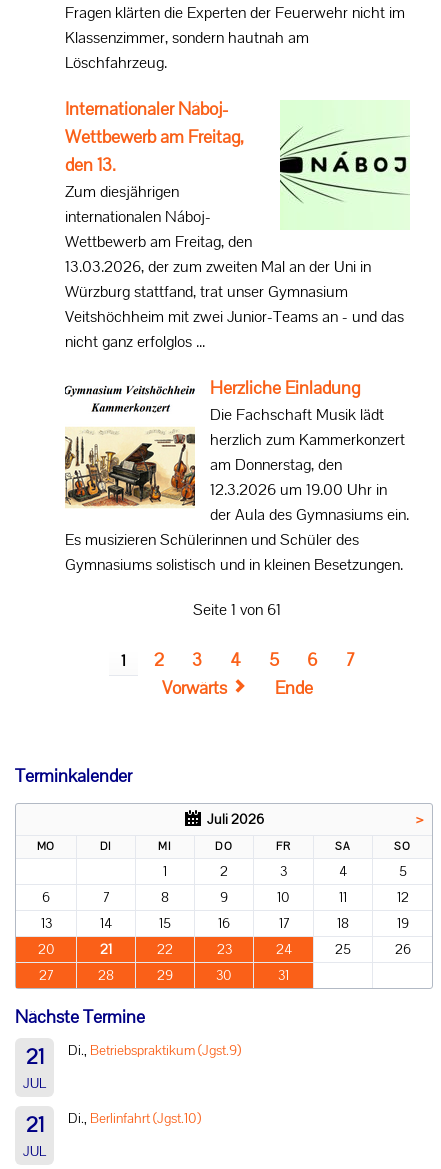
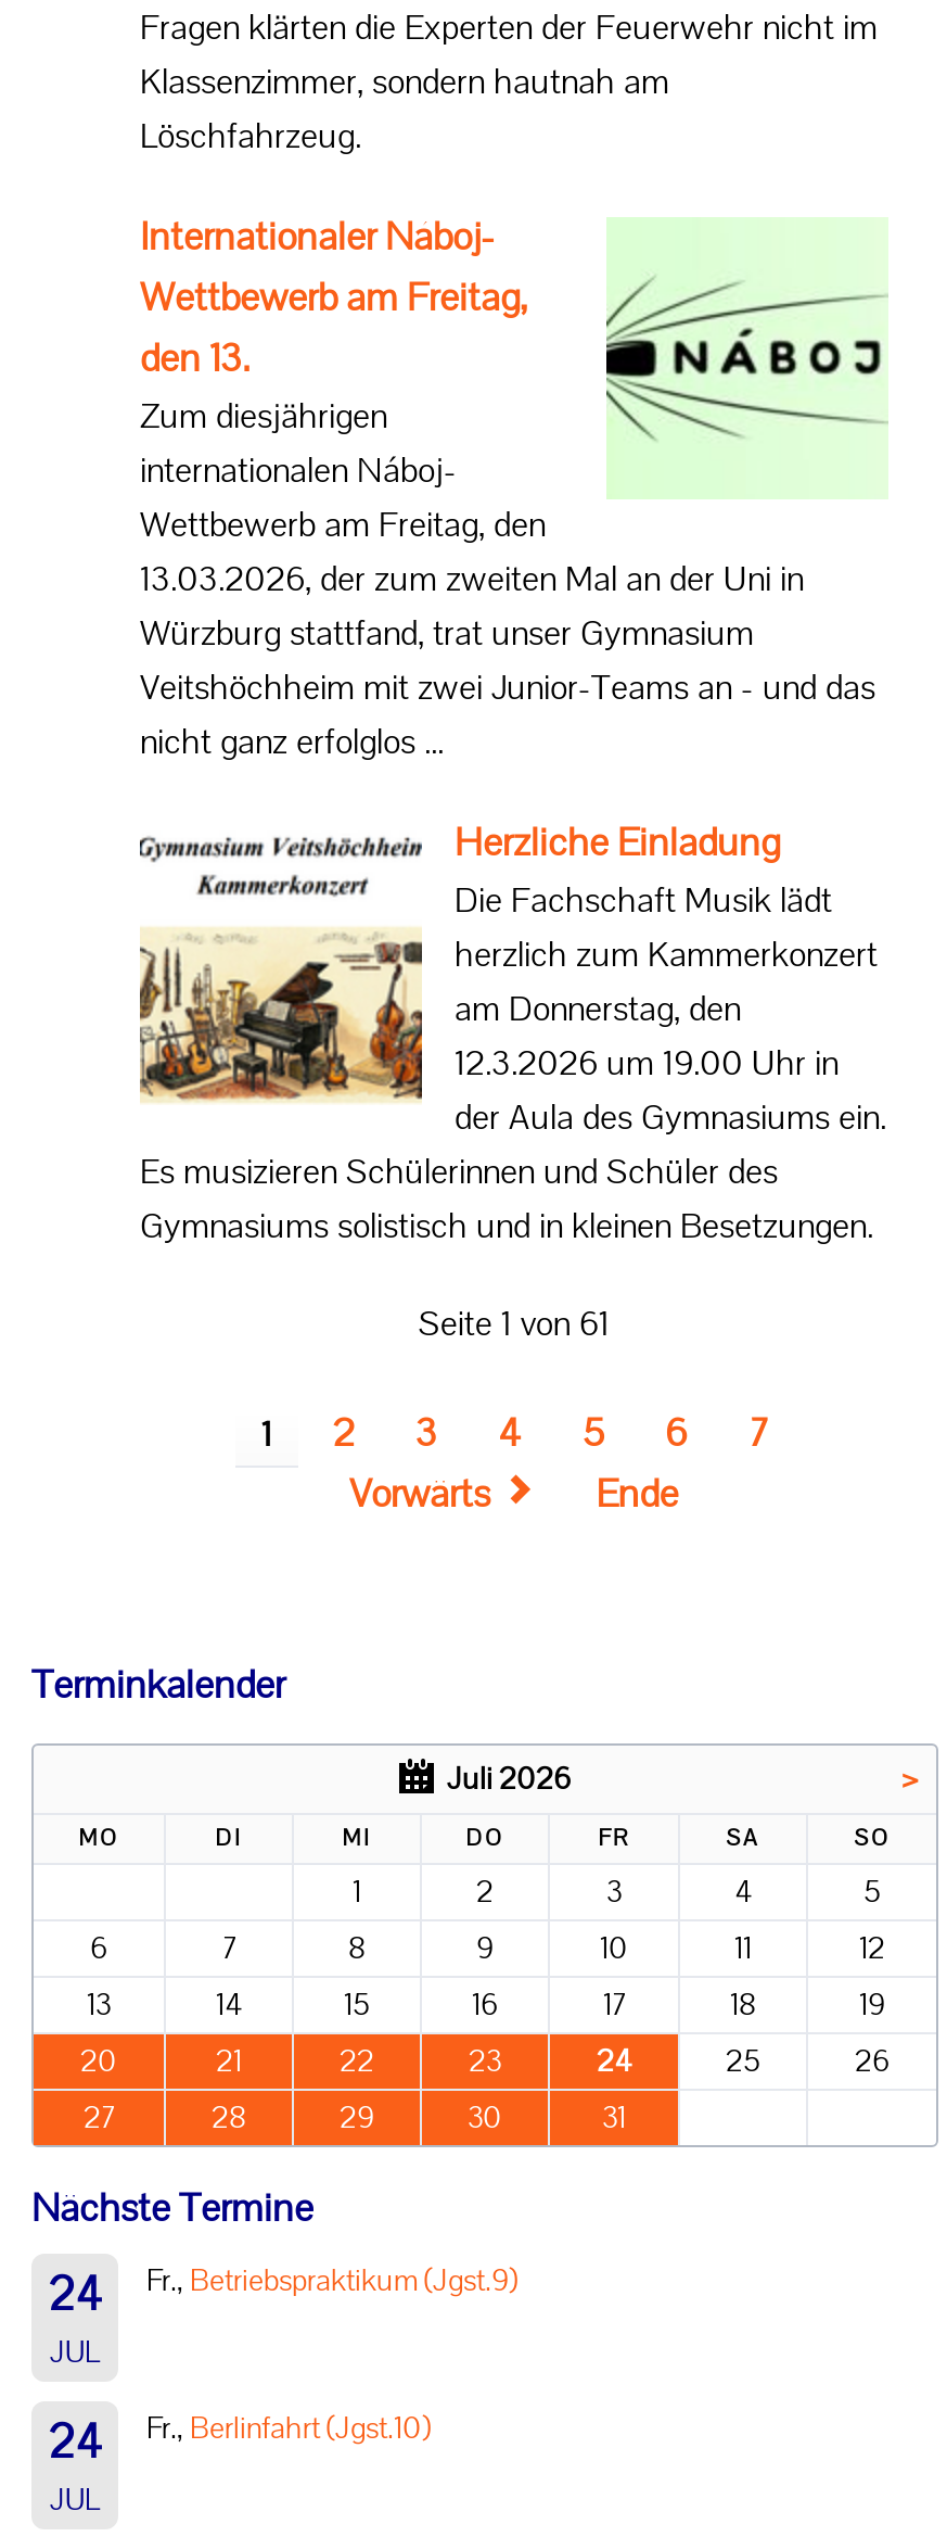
- 21
+ 24

- Di., Betriebspraktikum (Jgst.9)
+ Fr., Betriebspraktikum (Jgst.9)

- 21
+ 24

- Di., Berlinfahrt (Jgst.10)
+ Fr., Berlinfahrt (Jgst.10)
